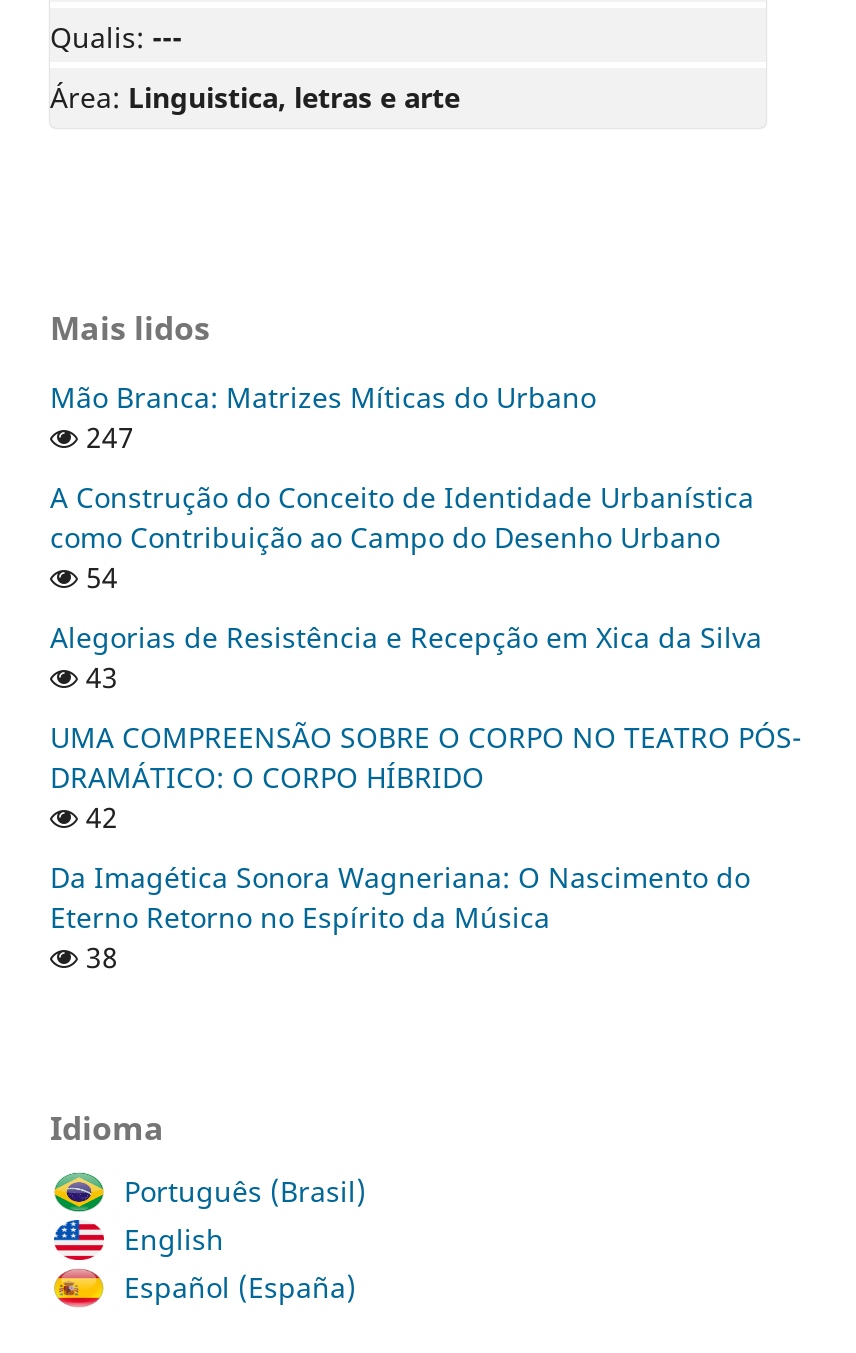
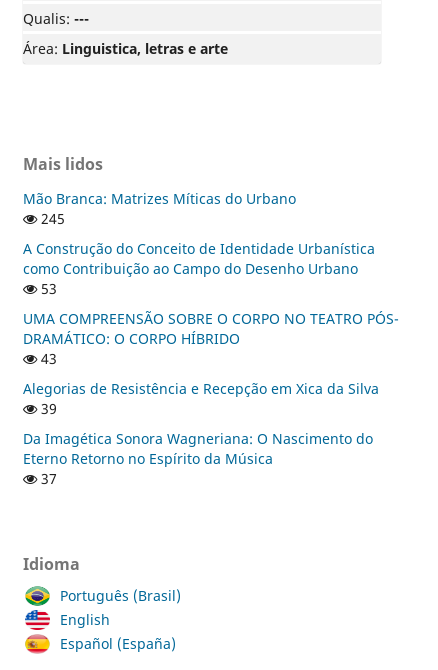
- 247
+ 245

- 54
+ 53

moved down: 43 | Alegorias de Resistência e Recepção em Xica da Silva

moved up: UMA COMPREENSÃO SOBRE O CORPO NO TEATRO PÓS- | DRAMÁTICO: O CORPO HÍBRIDO

- 42
+ 39

- 38
+ 37
